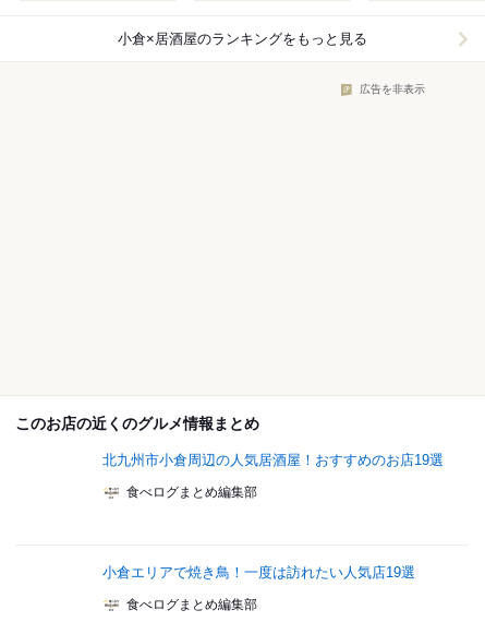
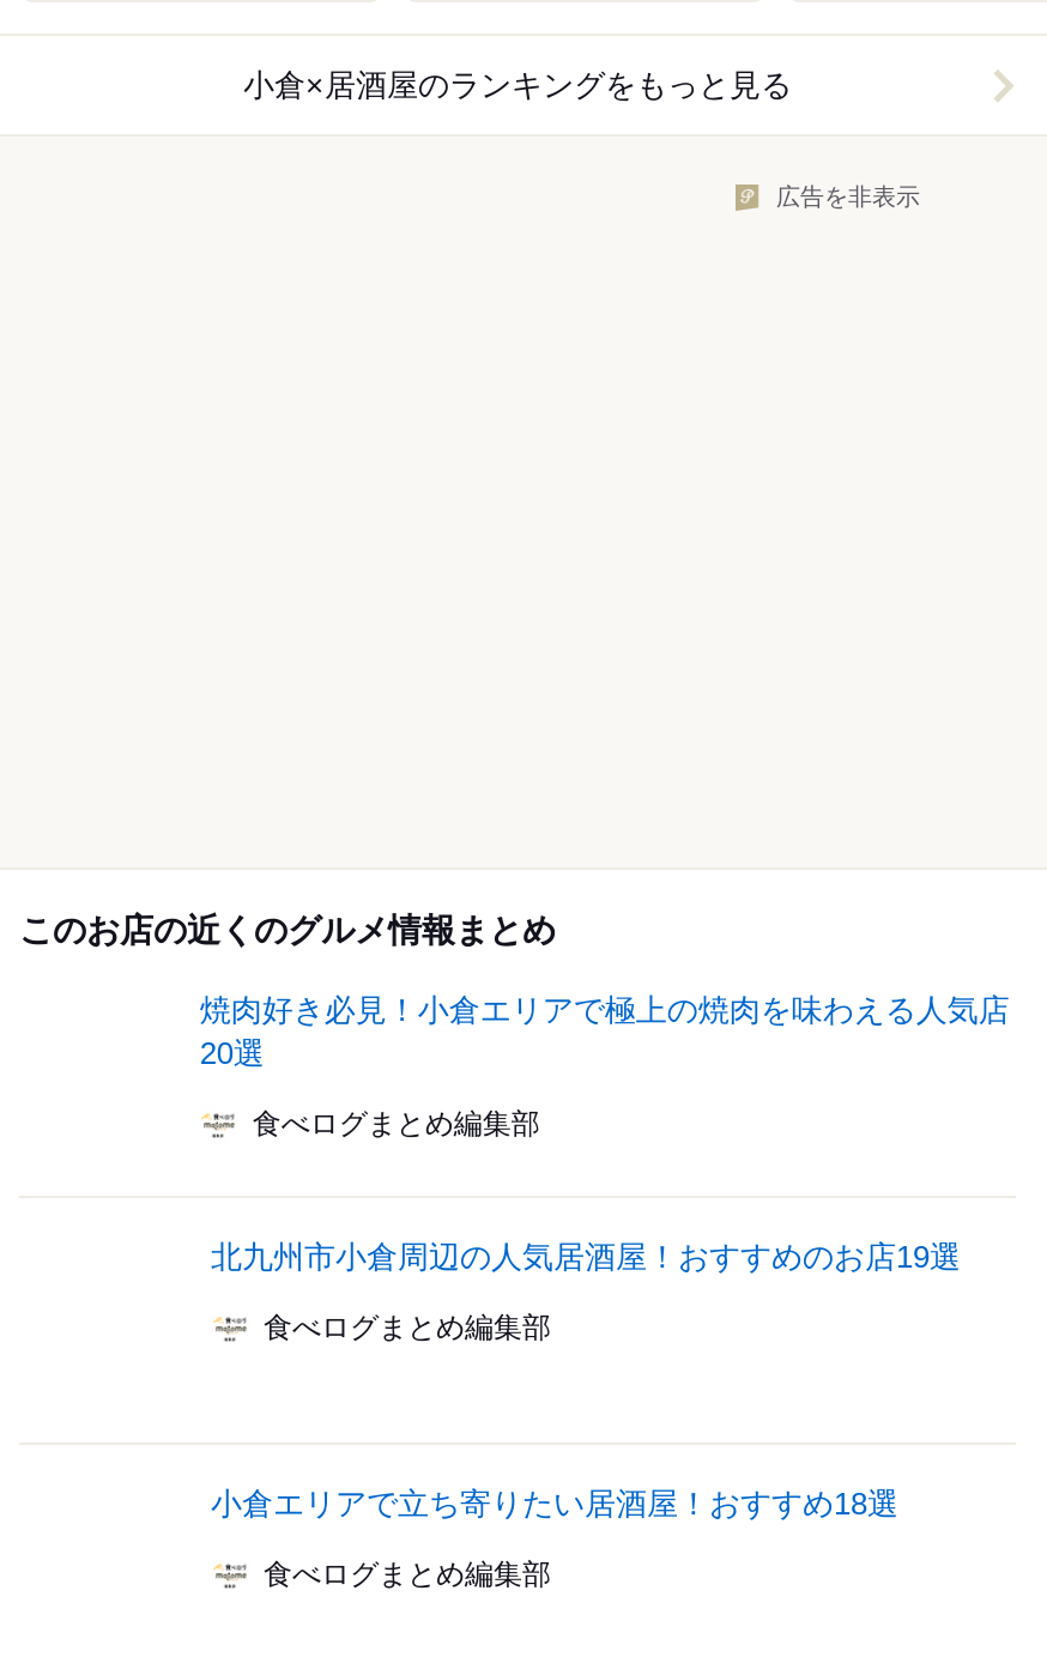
+ 焼肉好き必見！小倉エリアで極上の焼肉を味わえる人気店
+ 20選
+ 食べログまとめ編集部

- 小倉エリアで焼き鳥！一度は訪れたい人気店19選
+ 小倉エリアで立ち寄りたい居酒屋！おすすめ18選
